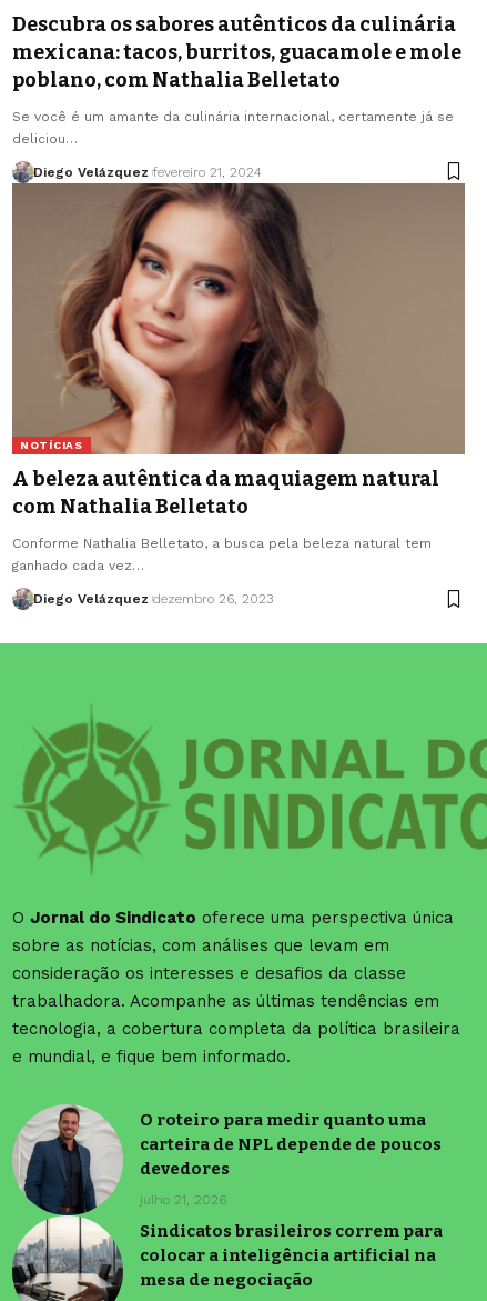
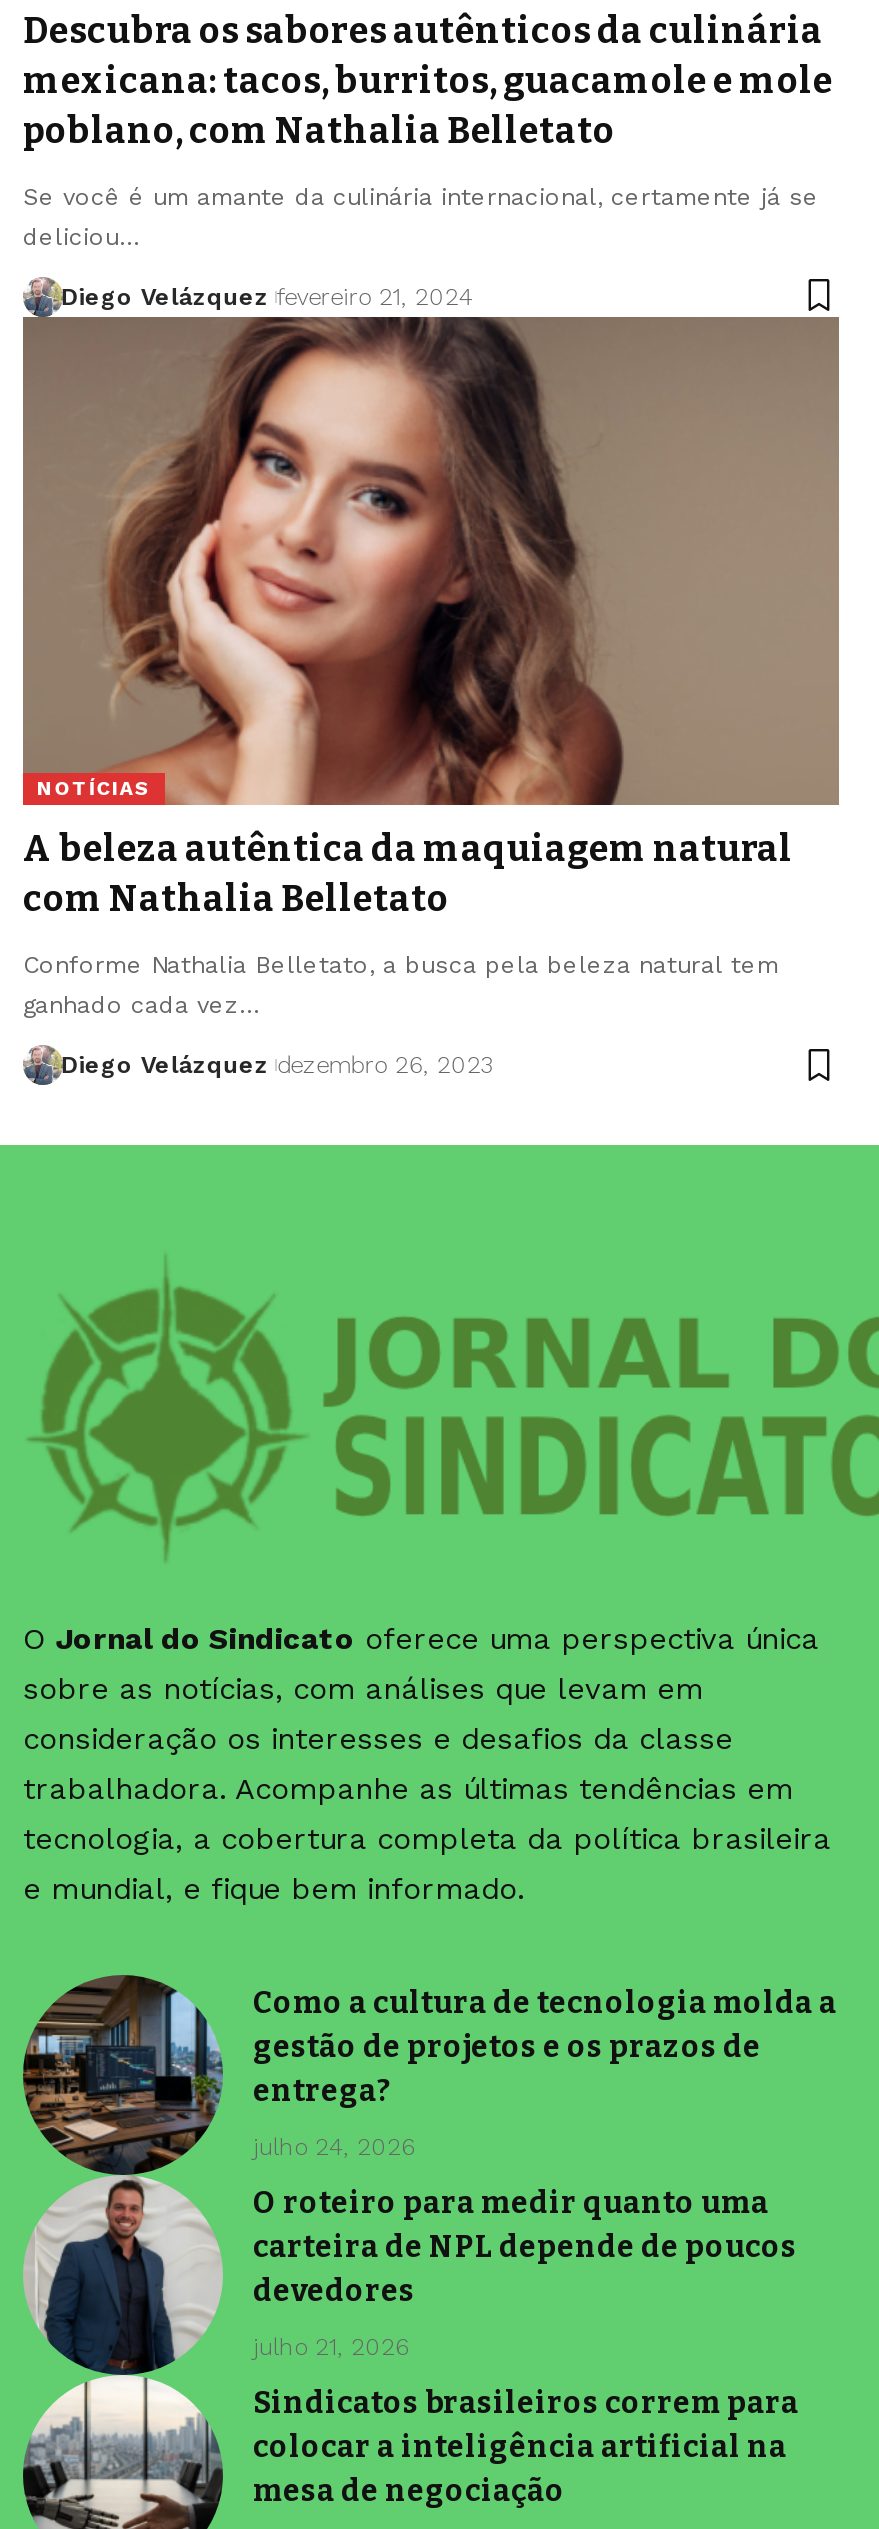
+ [image]
+ Como a cultura de tecnologia molda a
+ gestão de projetos e os prazos de
+ entrega?
+ julho 24, 2026
